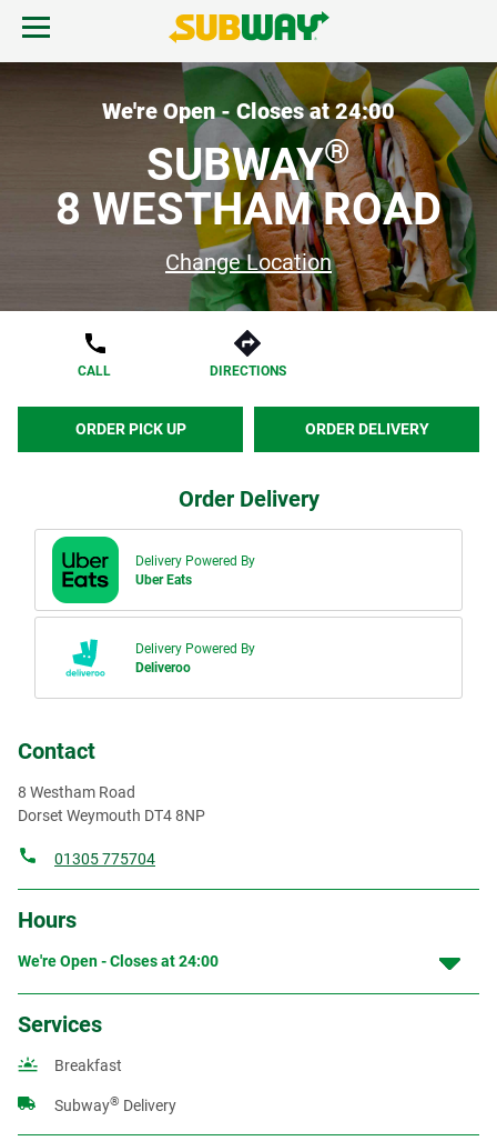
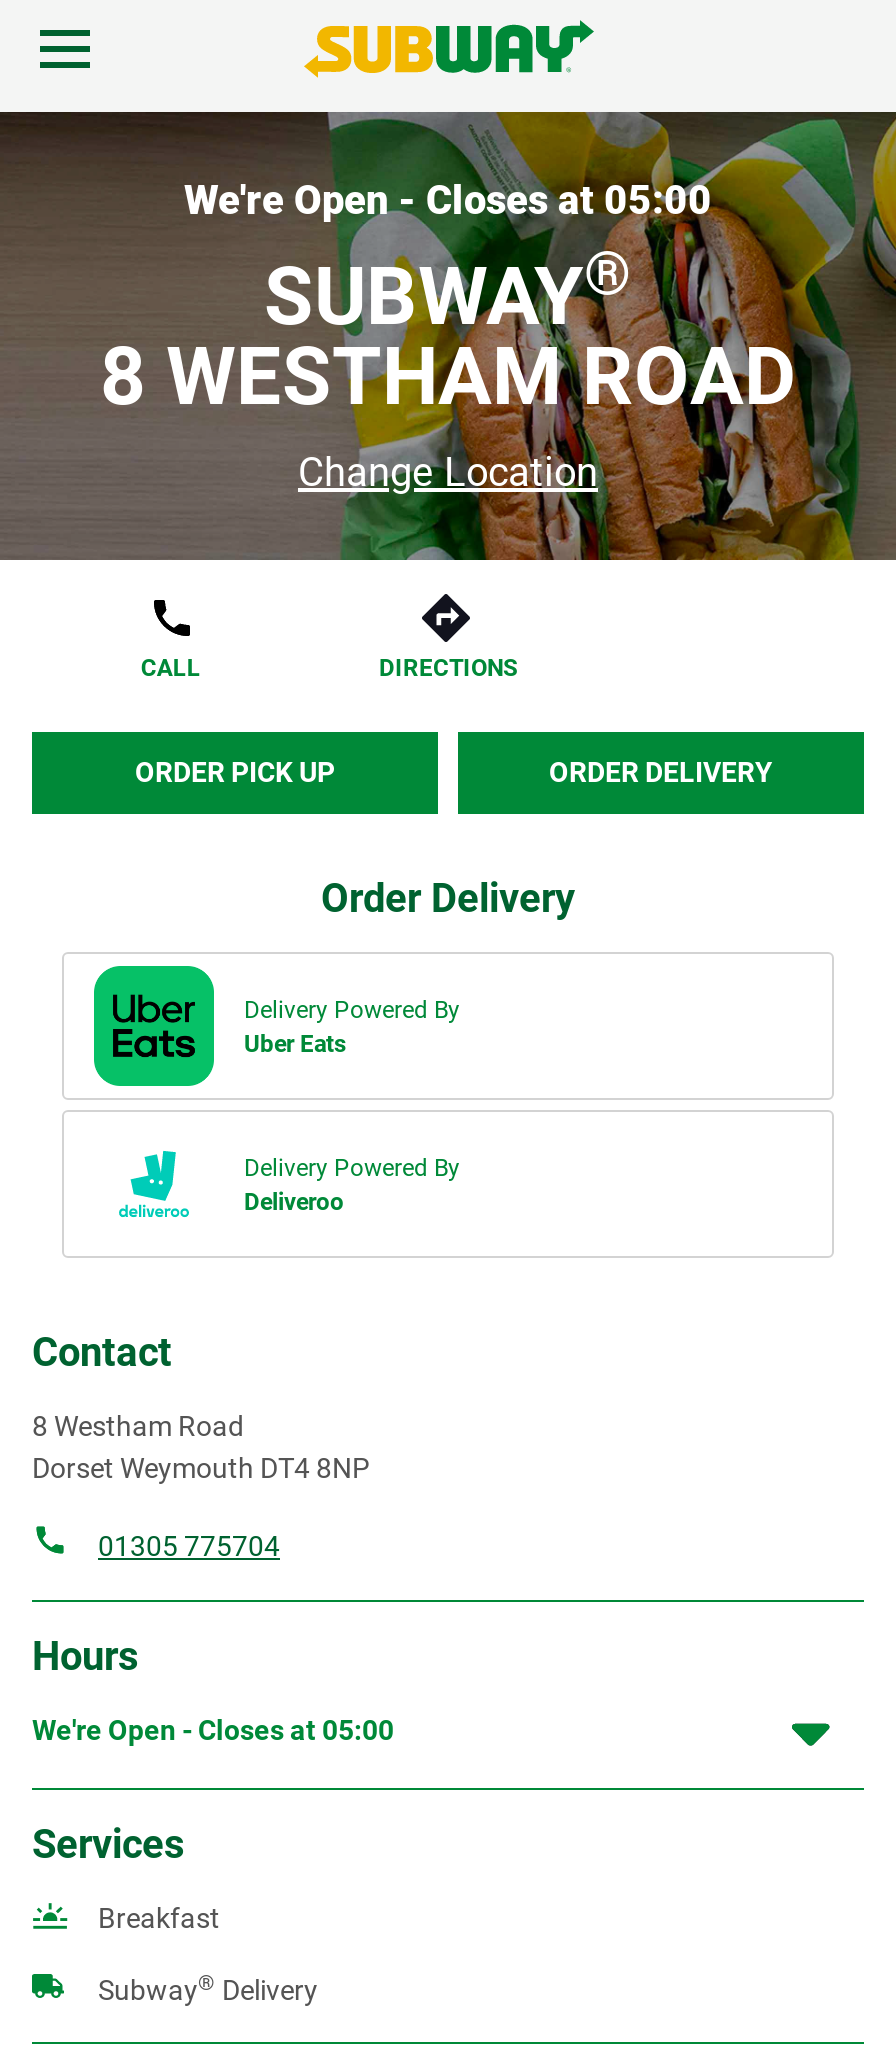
- We're Open - Closes at 24:00
+ We're Open - Closes at 05:00

- We're Open - Closes at 24:00
+ We're Open - Closes at 05:00
